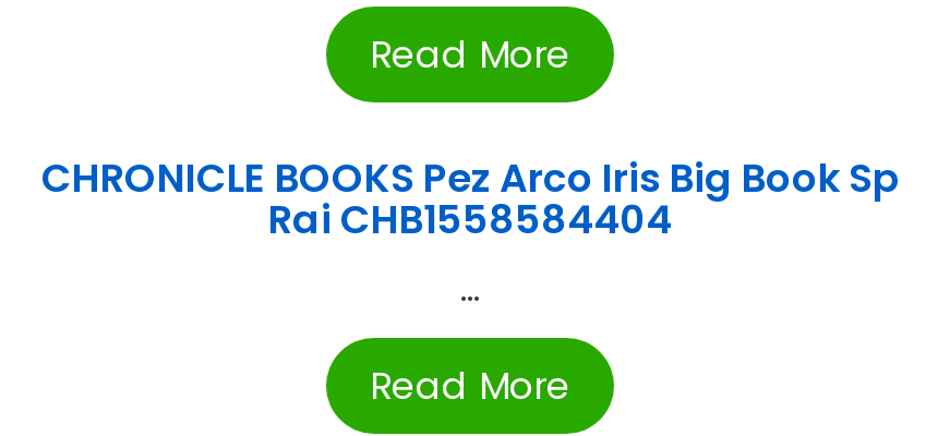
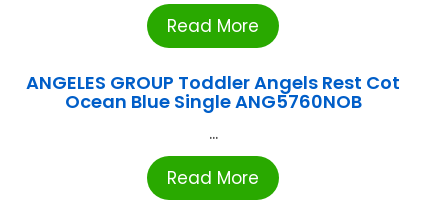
- CHRONICLE BOOKS Pez Arco Iris Big Book Sp
- Rai CHB1558584404
+ ANGELES GROUP Toddler Angels Rest Cot
+ Ocean Blue Single ANG5760NOB
